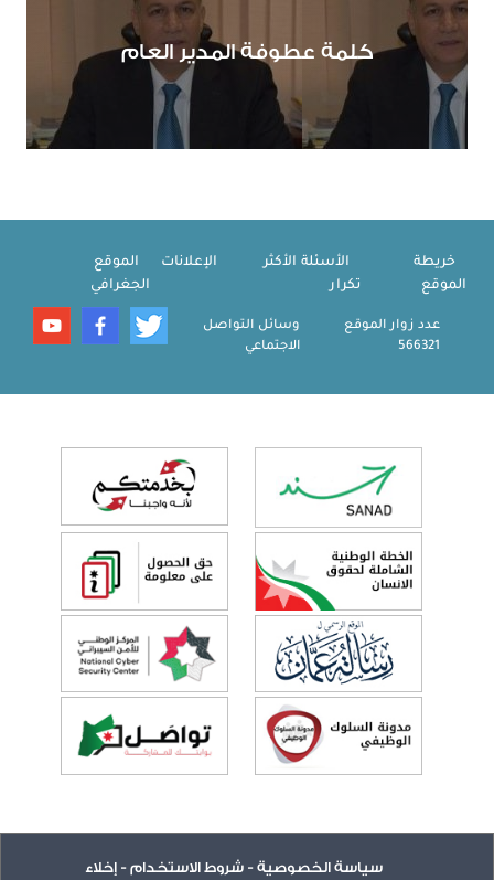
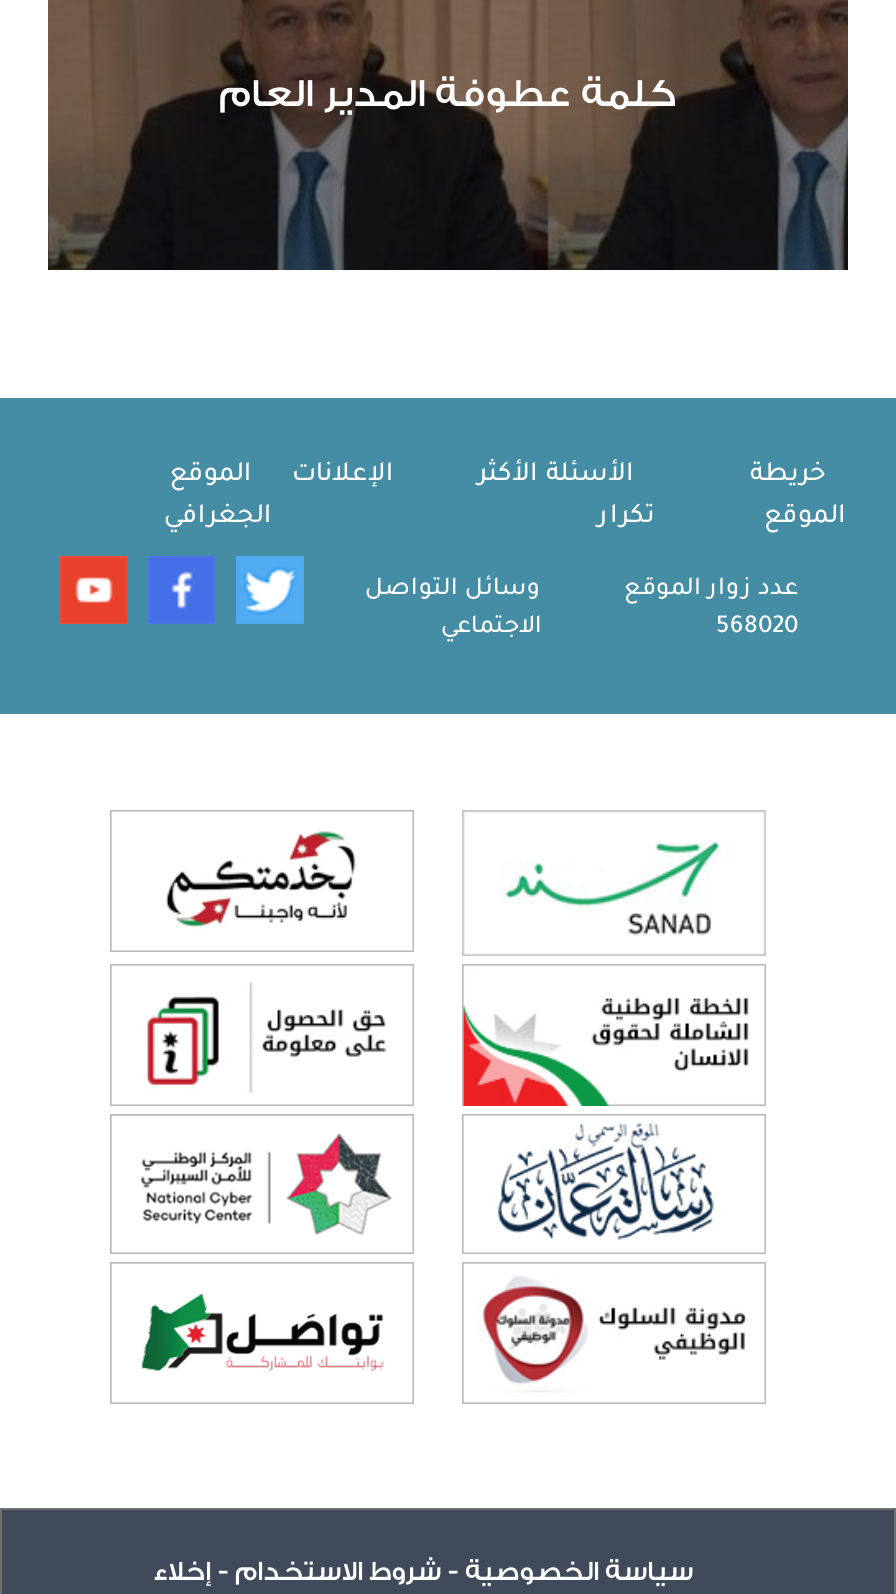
- 566321
+ 568020
